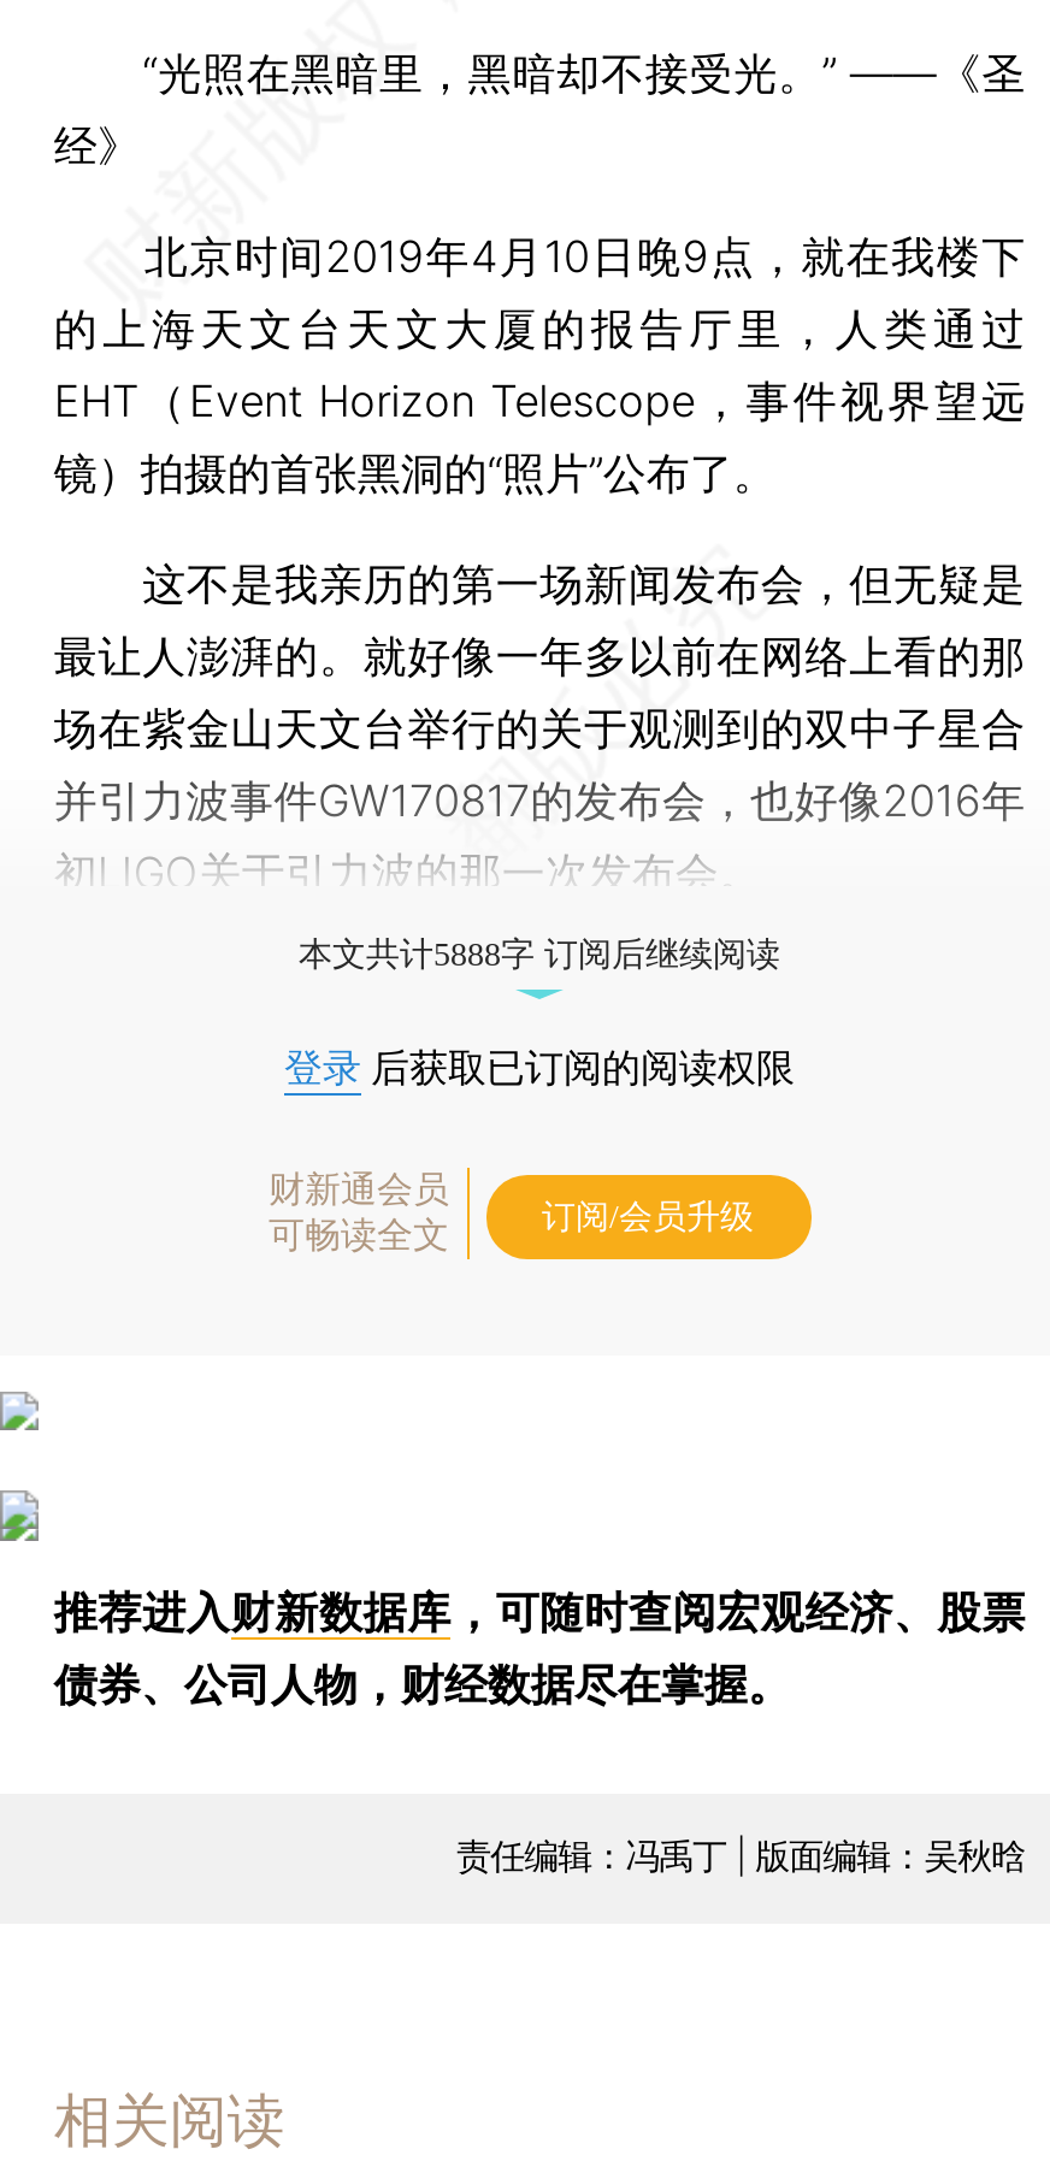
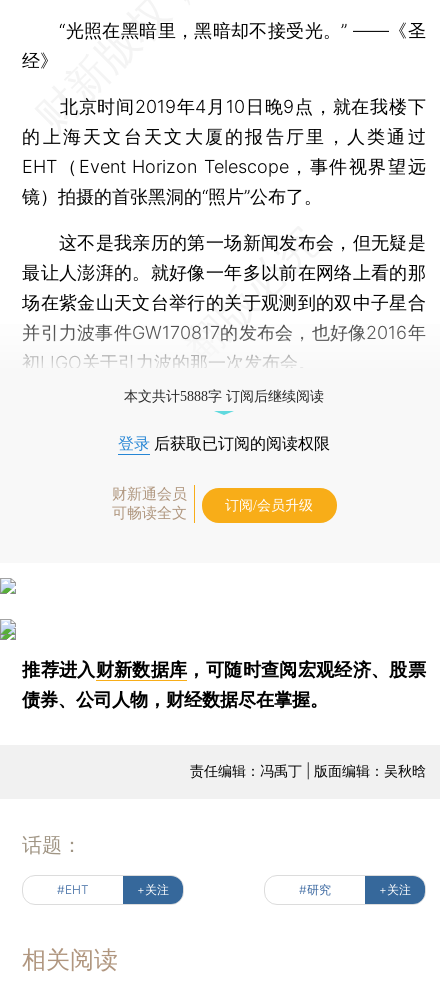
+ 话题：
+ #EHT
+ +关注
+ #研究
+ +关注
